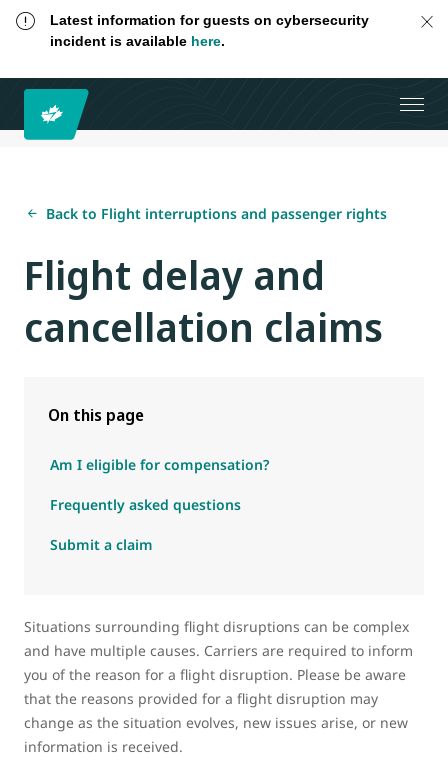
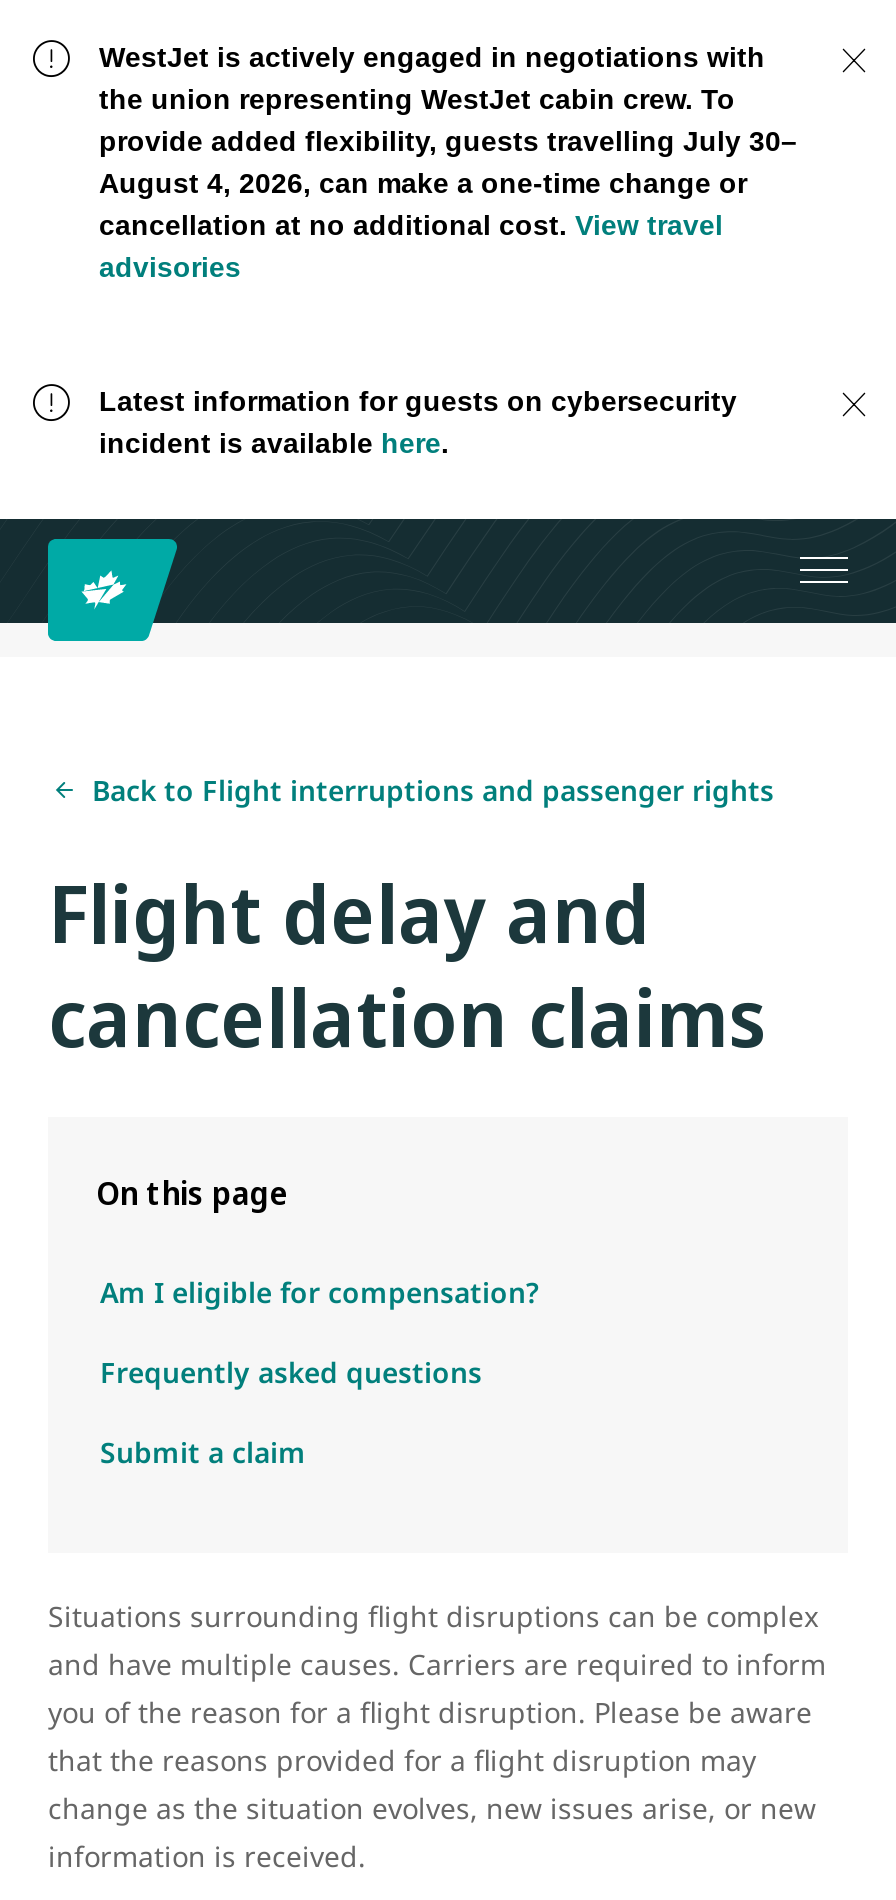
+ WestJet is actively engaged in negotiations with
+ the union representing WestJet cabin crew. To
+ provide added flexibility, guests travelling July 30–
+ August 4, 2026, can make a one-time change or
+ cancellation at no additional cost. View travel
+ advisories
